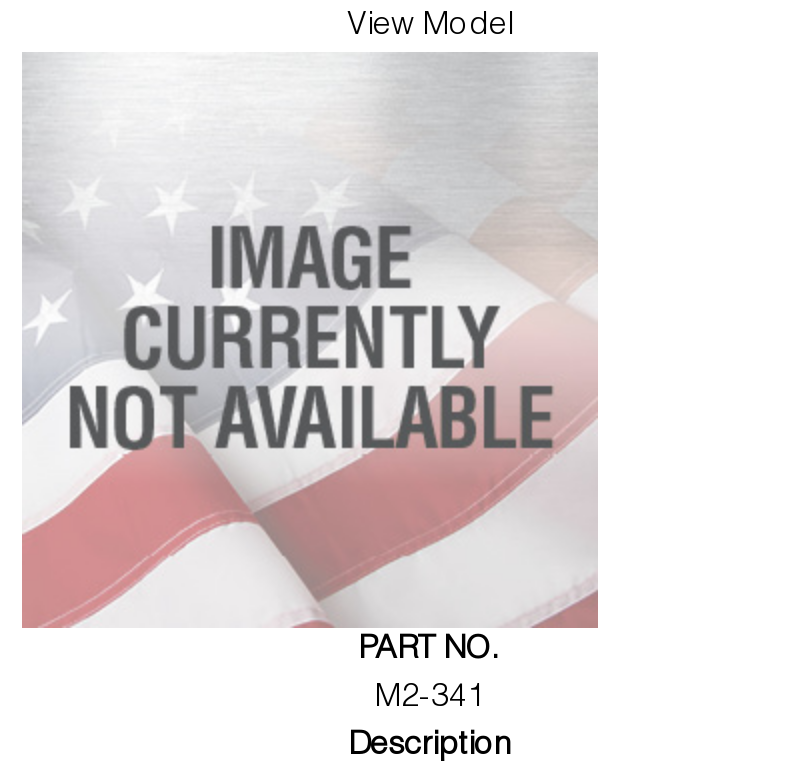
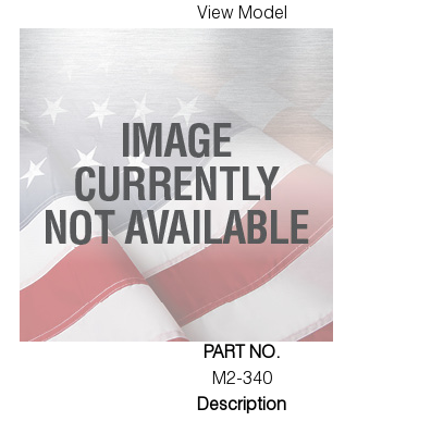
- M2-341
+ M2-340
